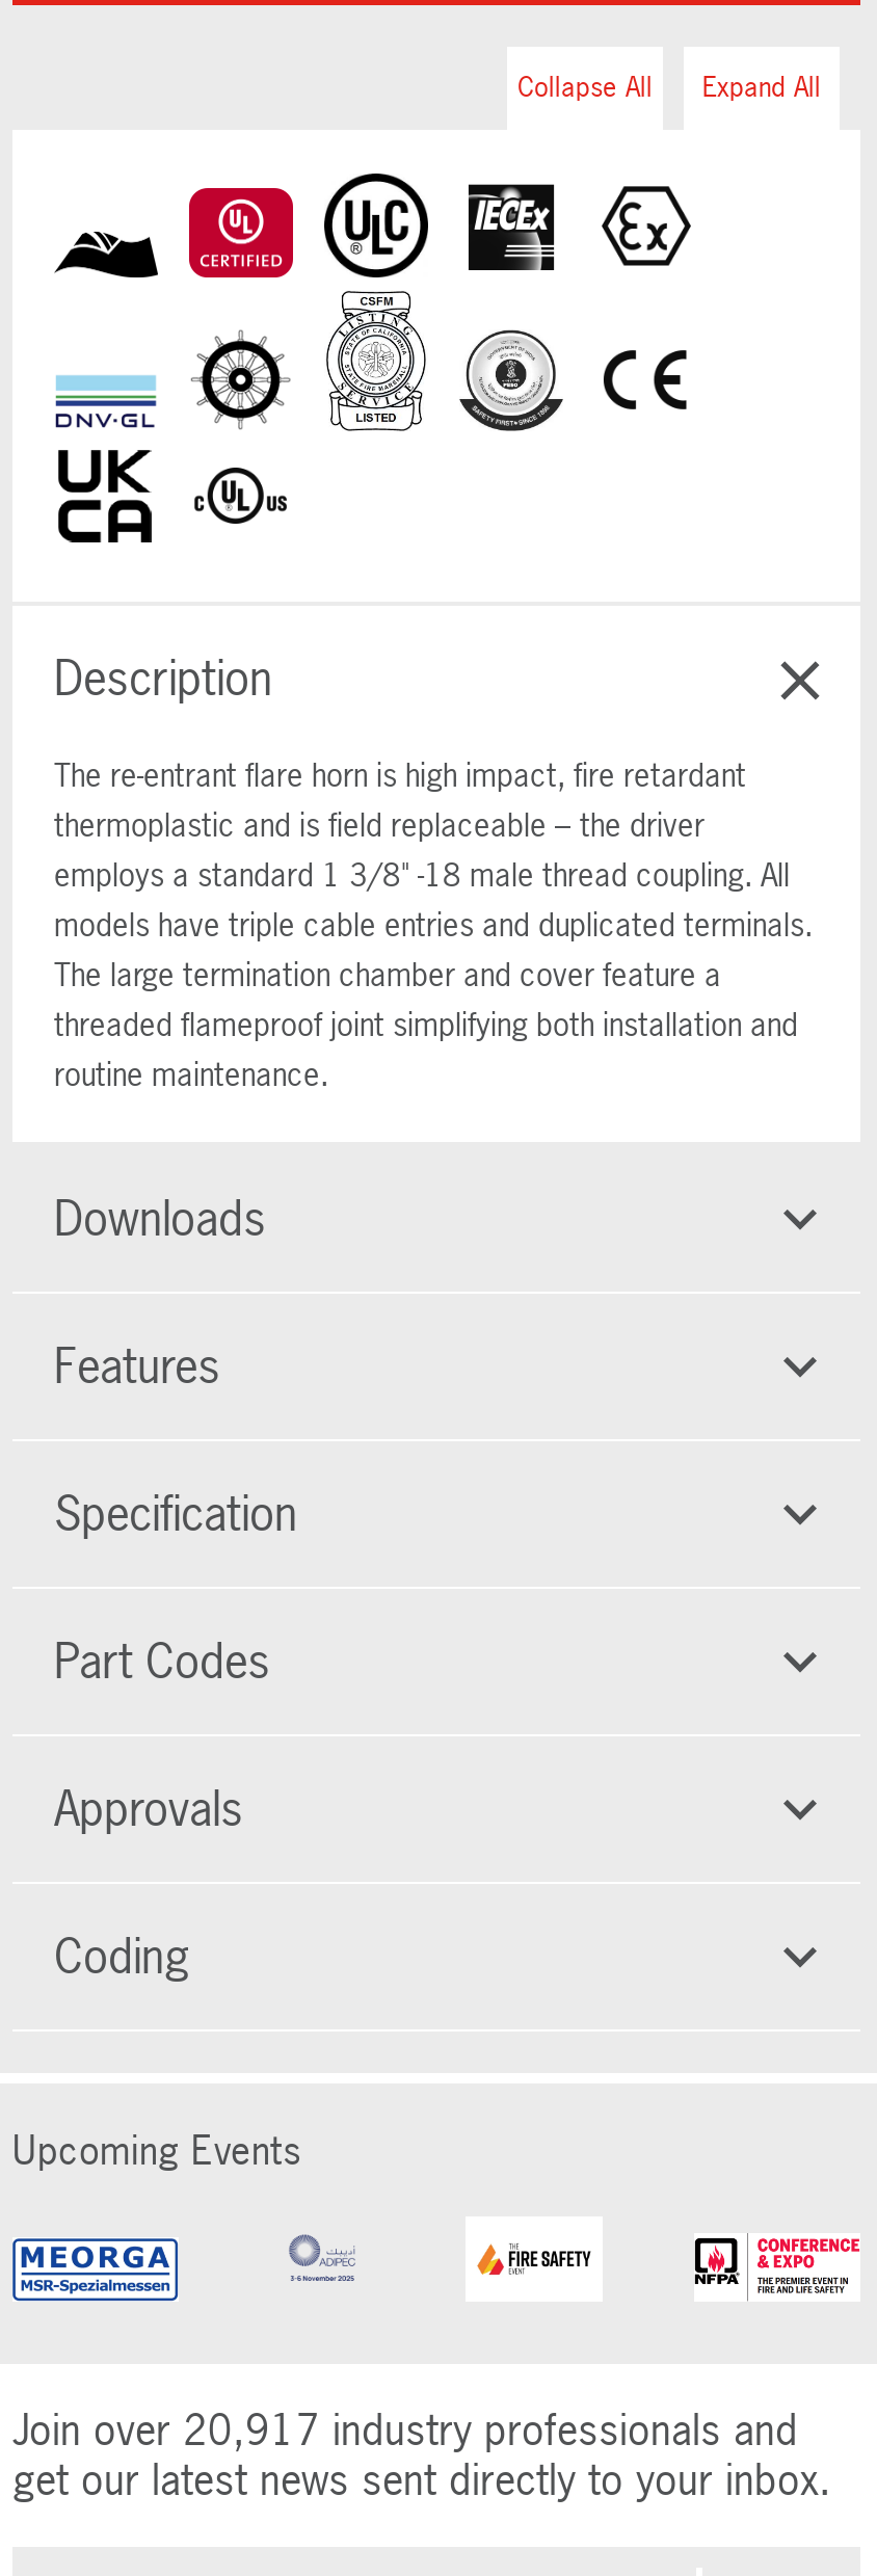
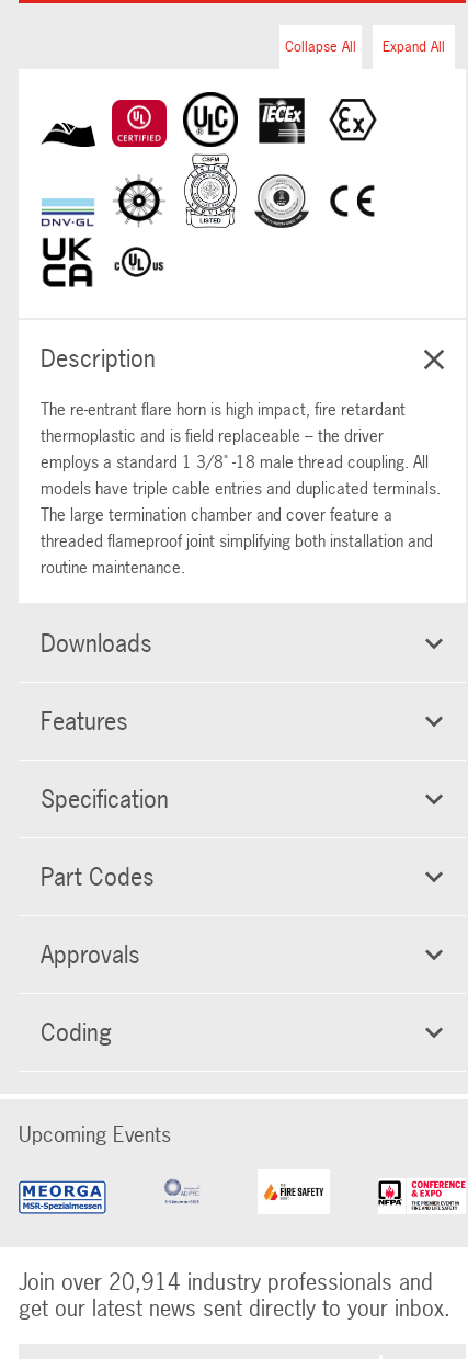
- Join over 20,917 industry professionals and
+ Join over 20,914 industry professionals and
